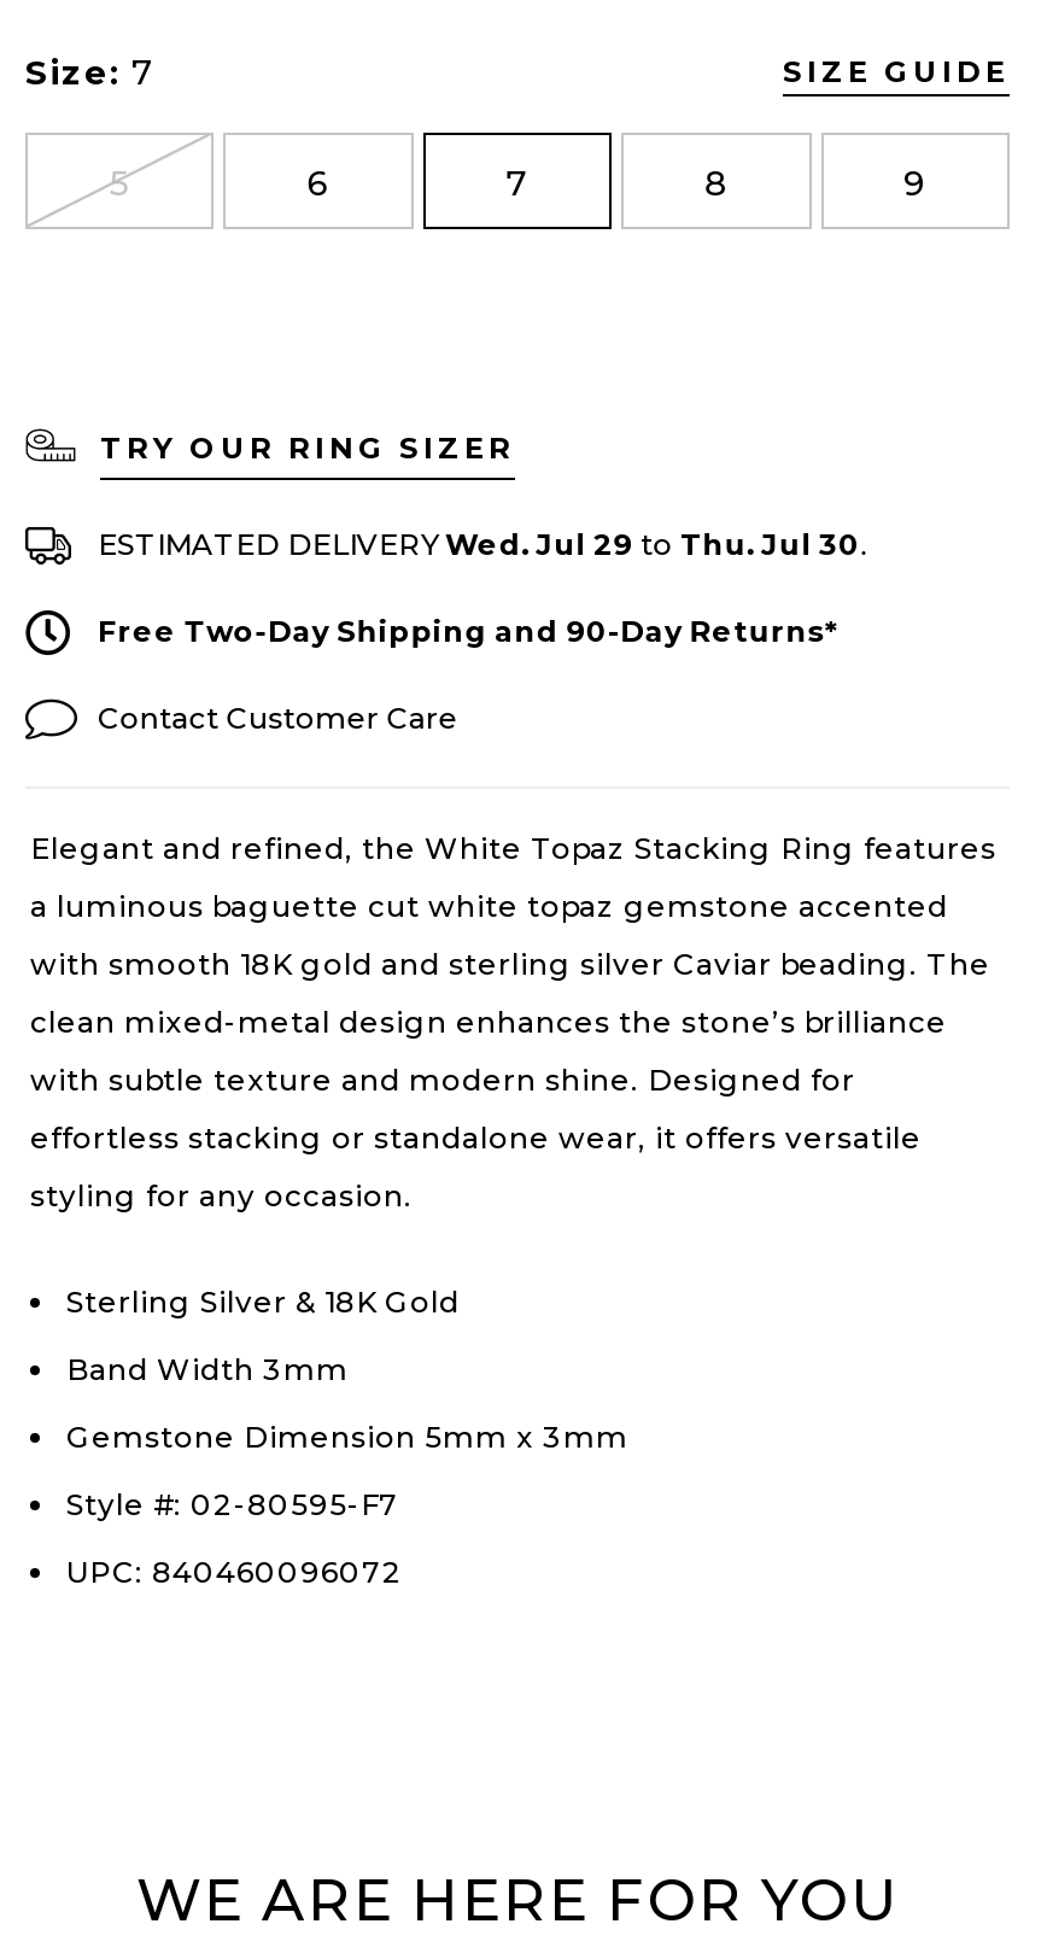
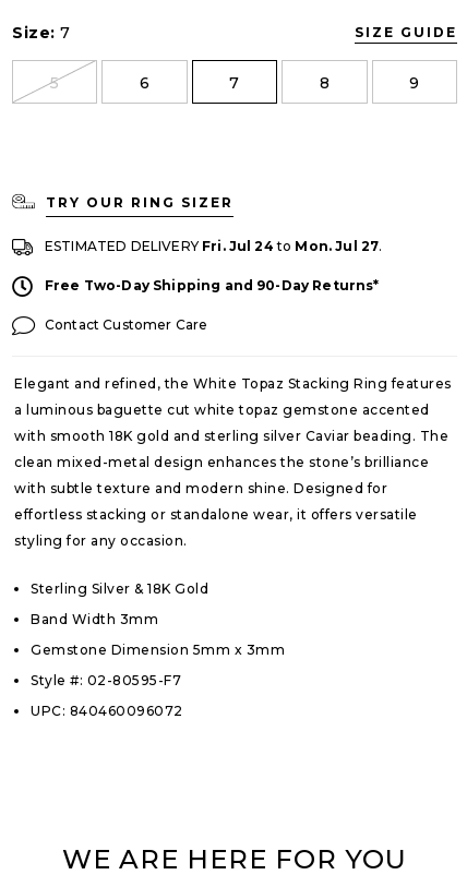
- ESTIMATED DELIVERY Wed. Jul 29 to Thu. Jul 30.
+ ESTIMATED DELIVERY Fri. Jul 24 to Mon. Jul 27.
